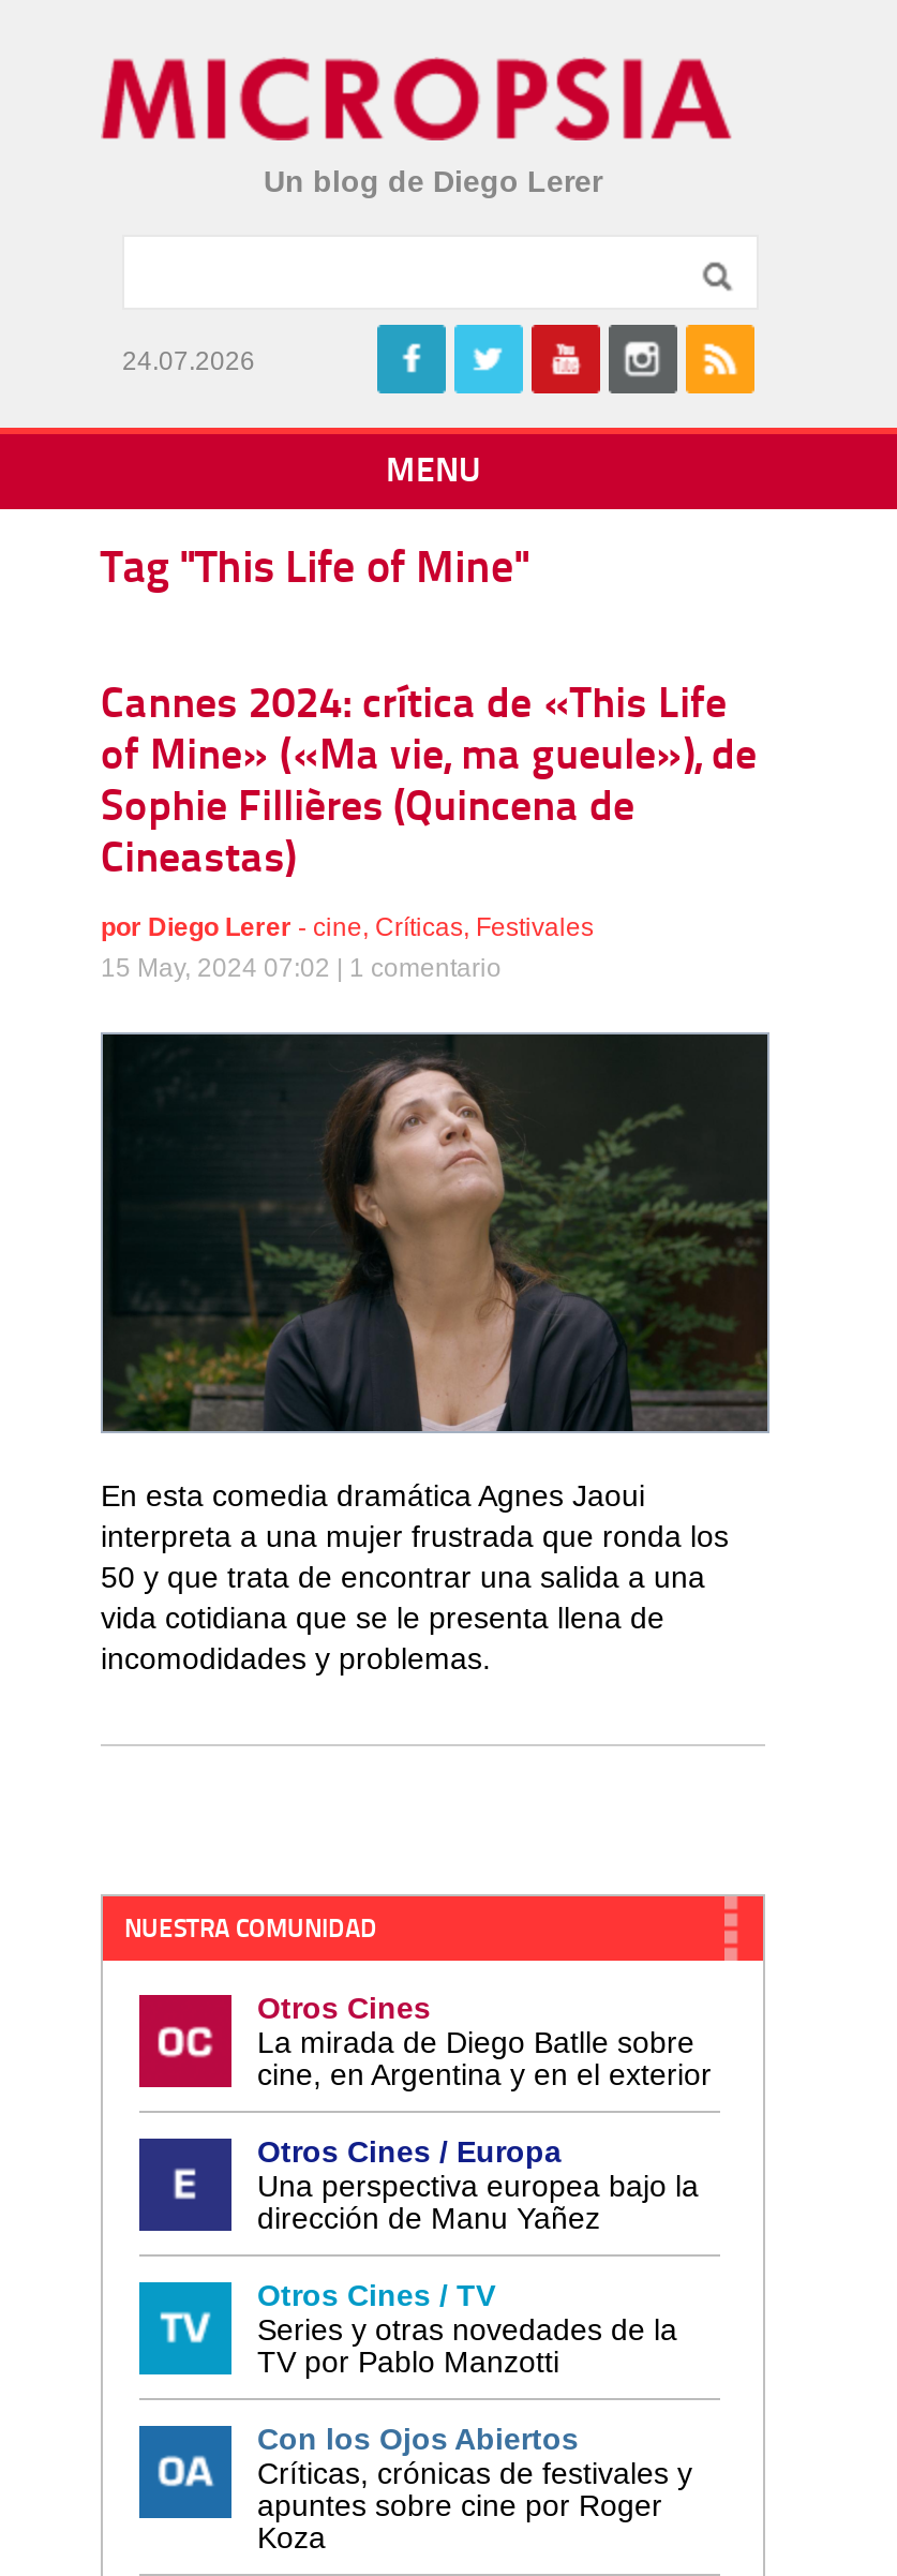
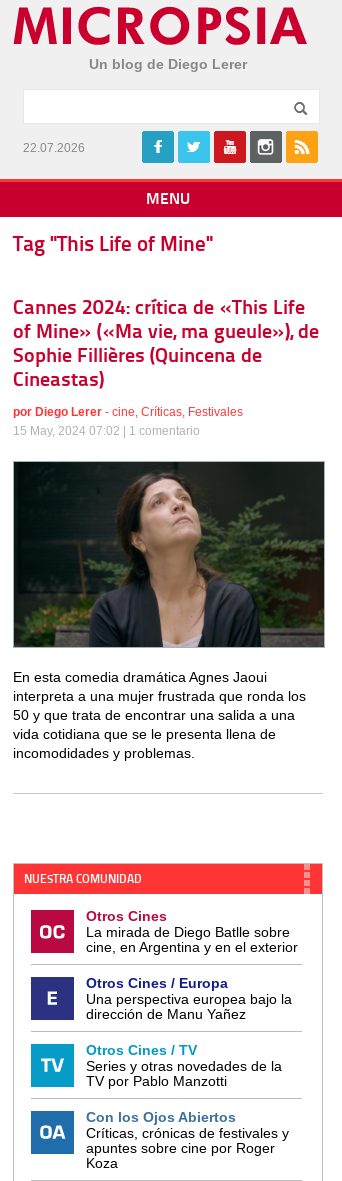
- 24.07.2026
+ 22.07.2026
